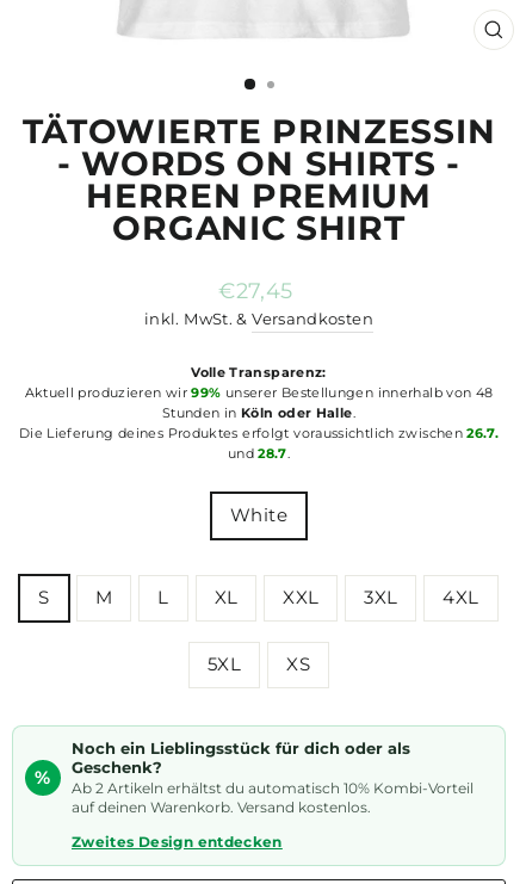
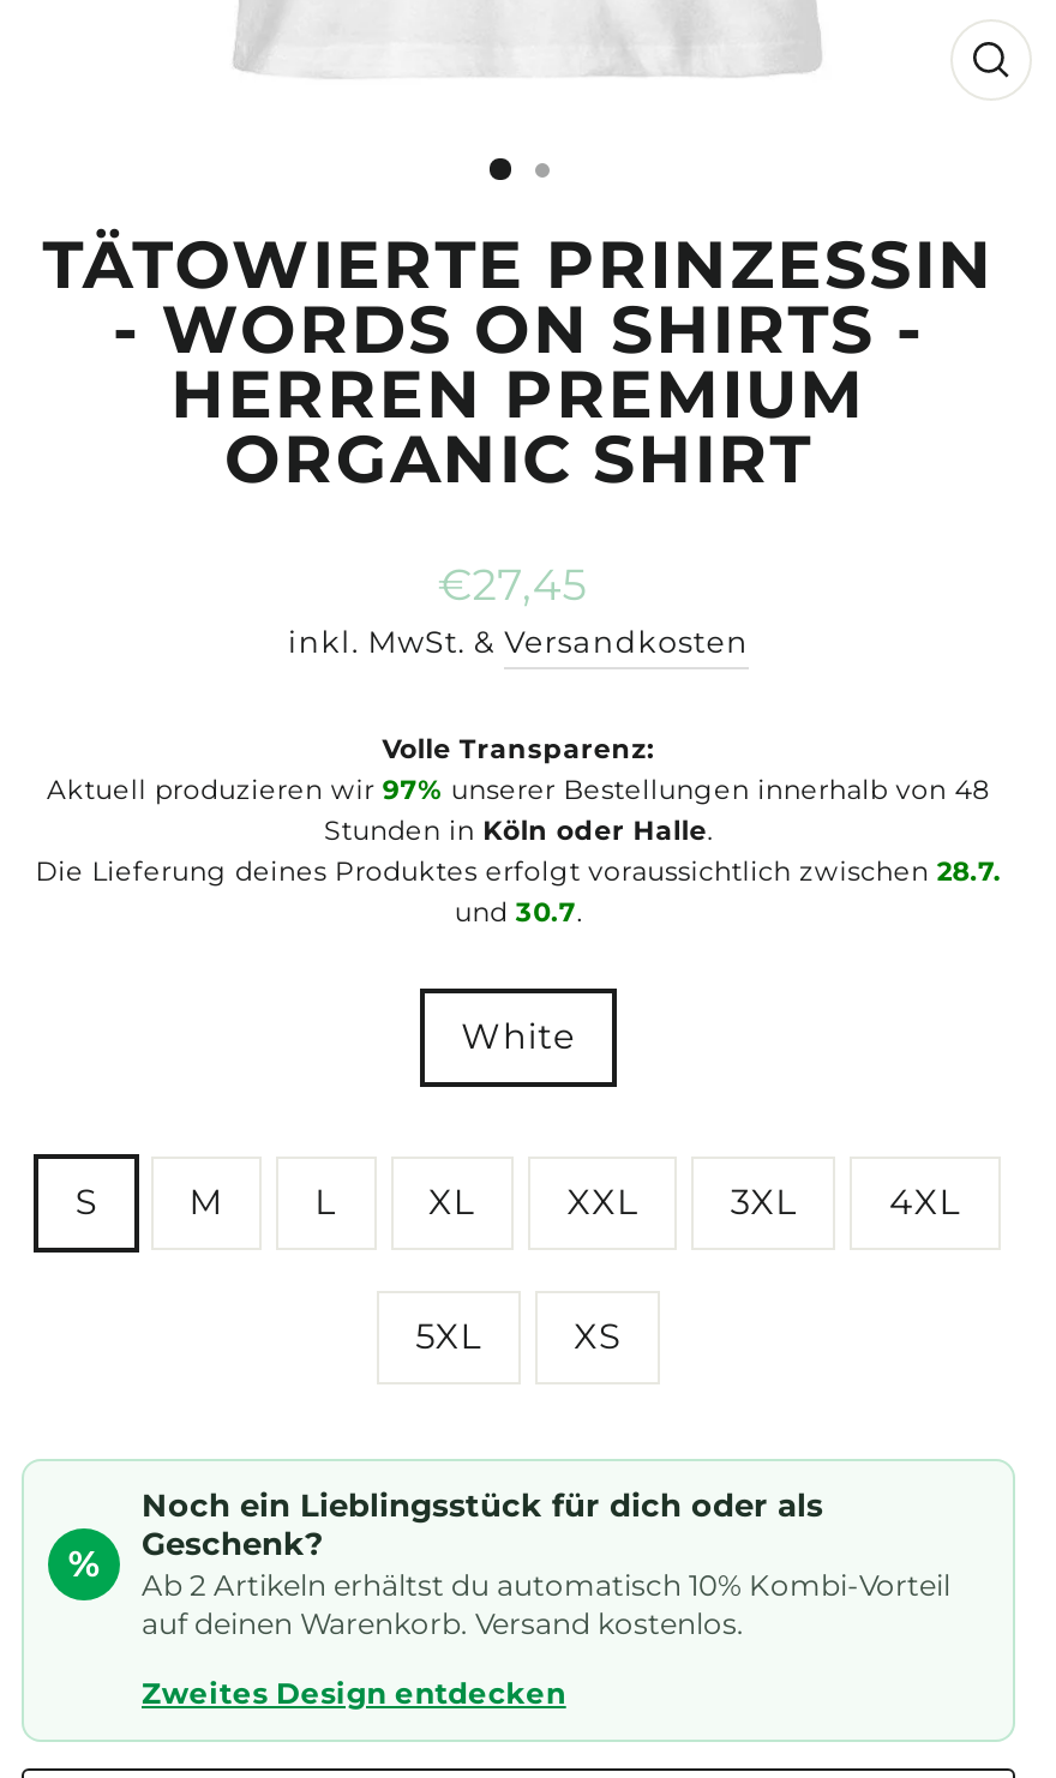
- Aktuell produzieren wir 99% unserer Bestellungen innerhalb von 48
+ Aktuell produzieren wir 97% unserer Bestellungen innerhalb von 48

- Die Lieferung deines Produktes erfolgt voraussichtlich zwischen 26.7.
+ Die Lieferung deines Produktes erfolgt voraussichtlich zwischen 28.7.

- und 28.7.
+ und 30.7.
